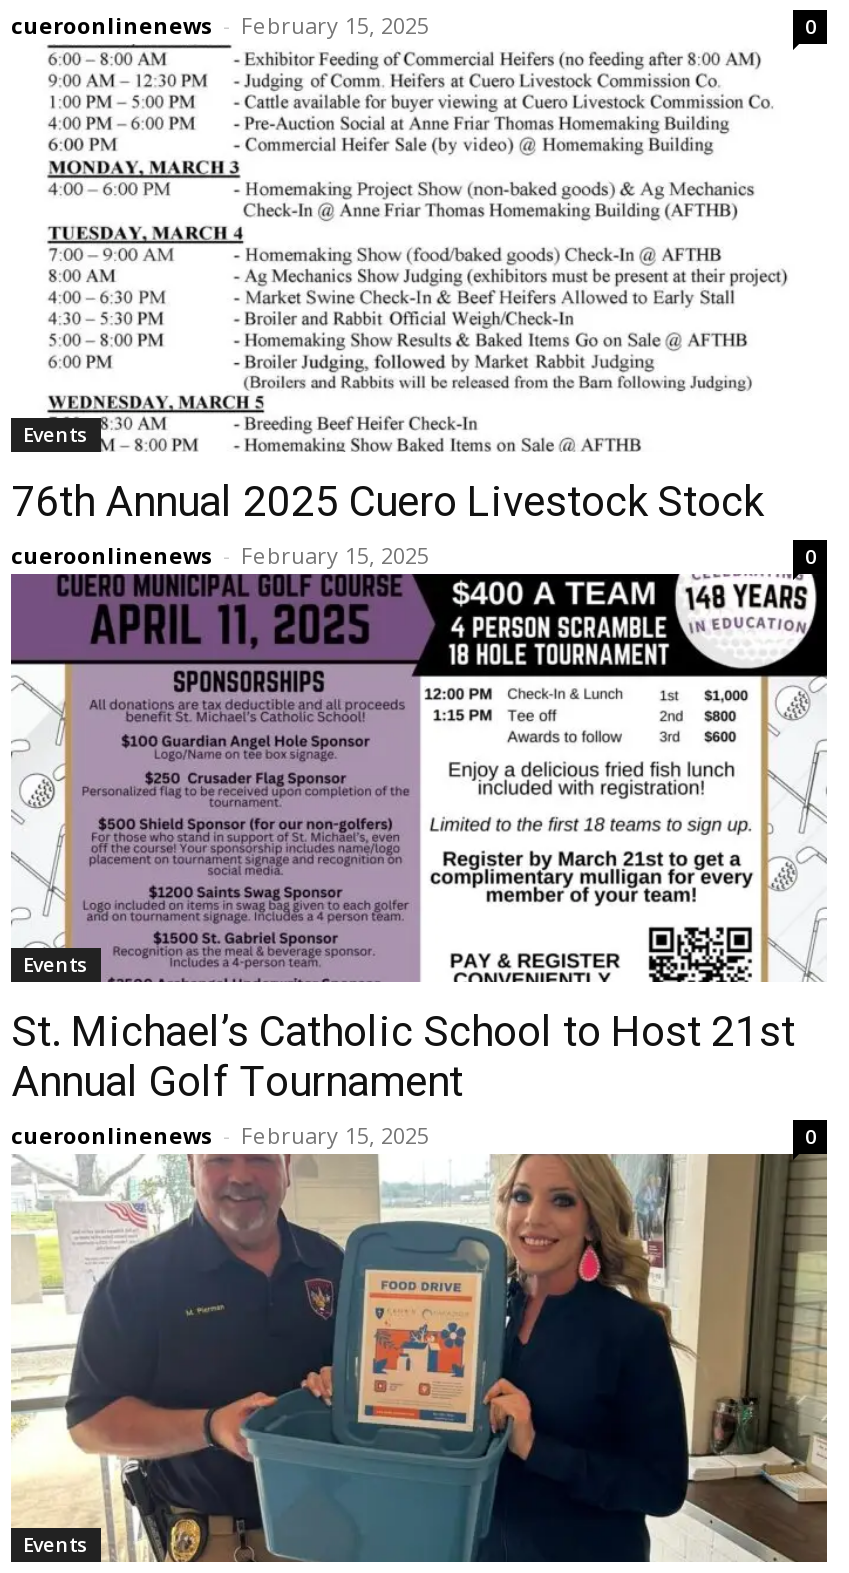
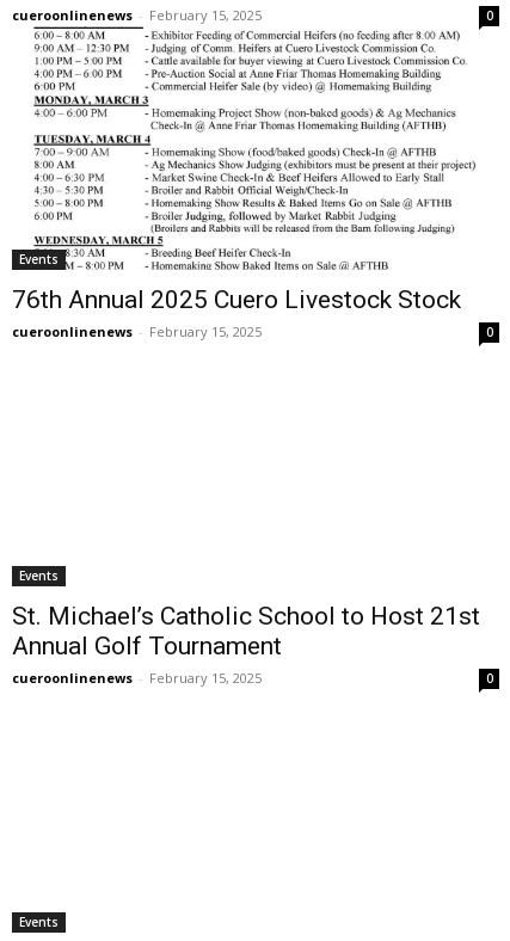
- [image]

- [image]
